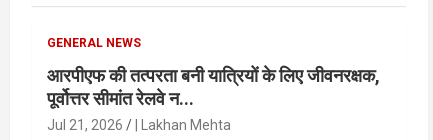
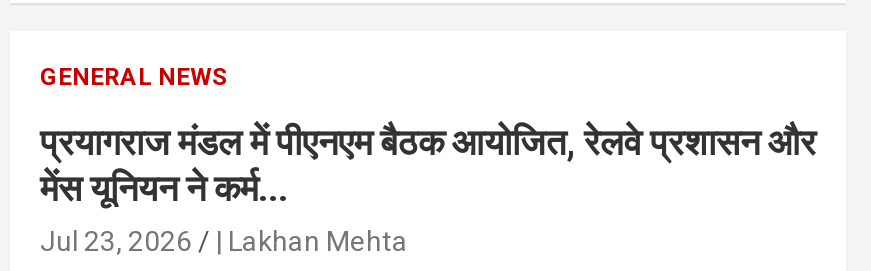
- आरपीएफ की तत्परता बनी यात्रियों के लिए जीवनरक्षक,
- पूर्वोत्तर सीमांत रेलवे न...
- Jul 21, 2026
+ प्रयागराज मंडल में पीएनएम बैठक आयोजित, रेलवे प्रशासन और
+ मेंस यूनियन ने कर्म...
+ Jul 23, 2026
